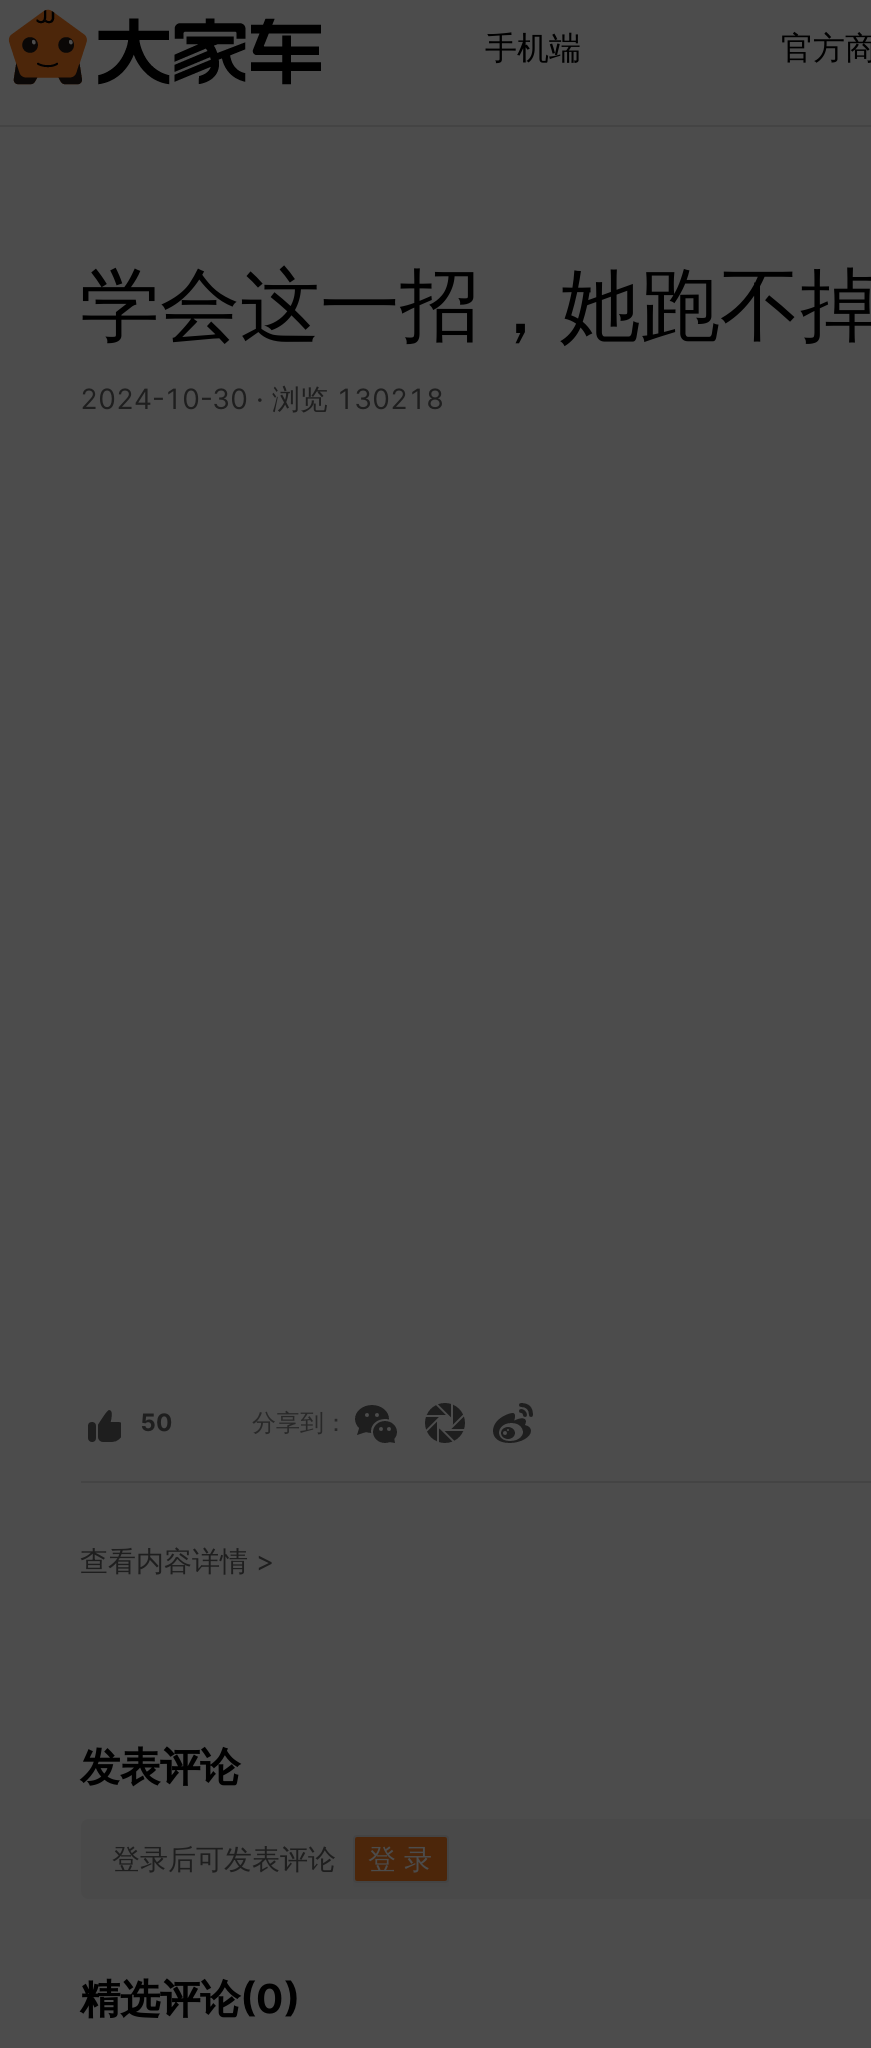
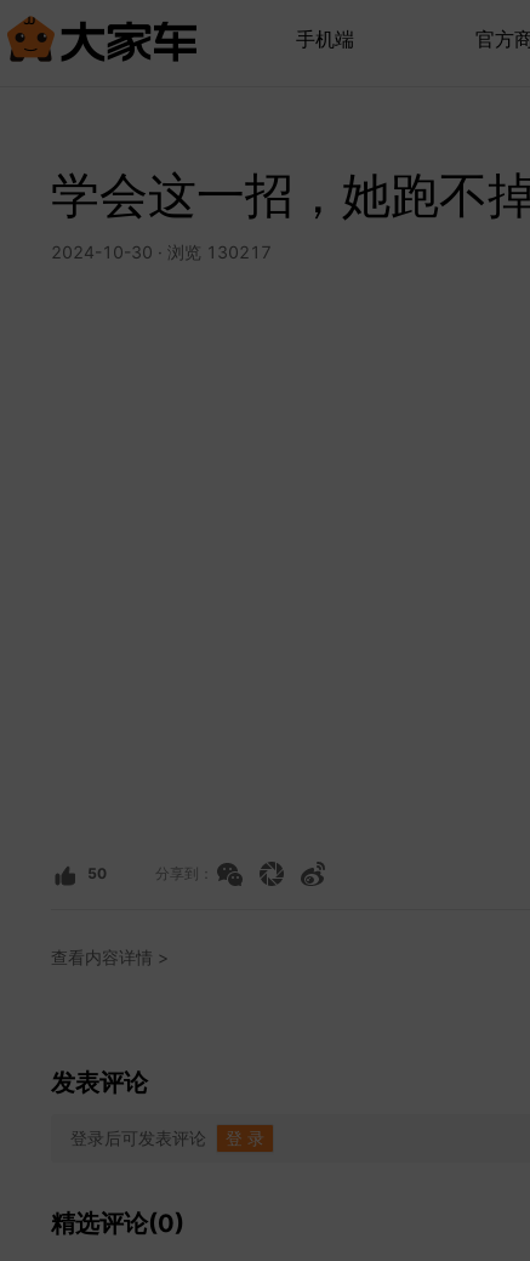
- 2024-10-30 · 浏览 130218
+ 2024-10-30 · 浏览 130217
